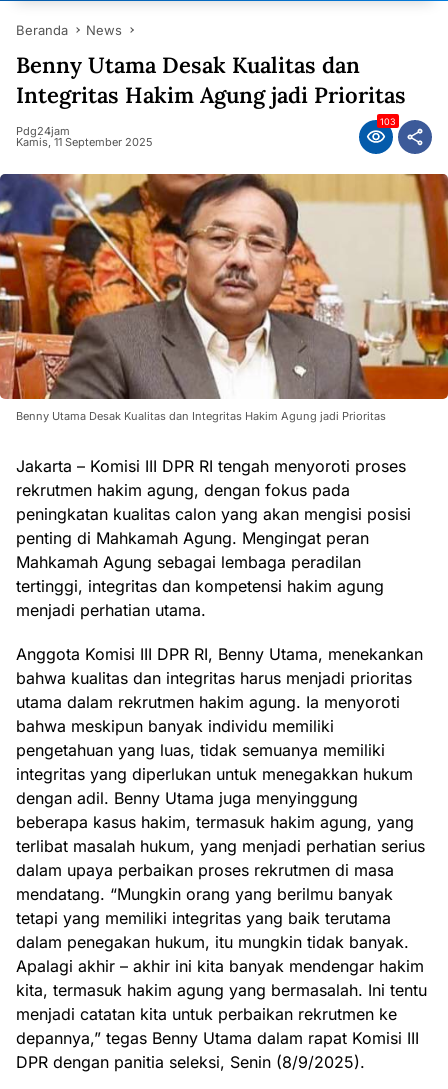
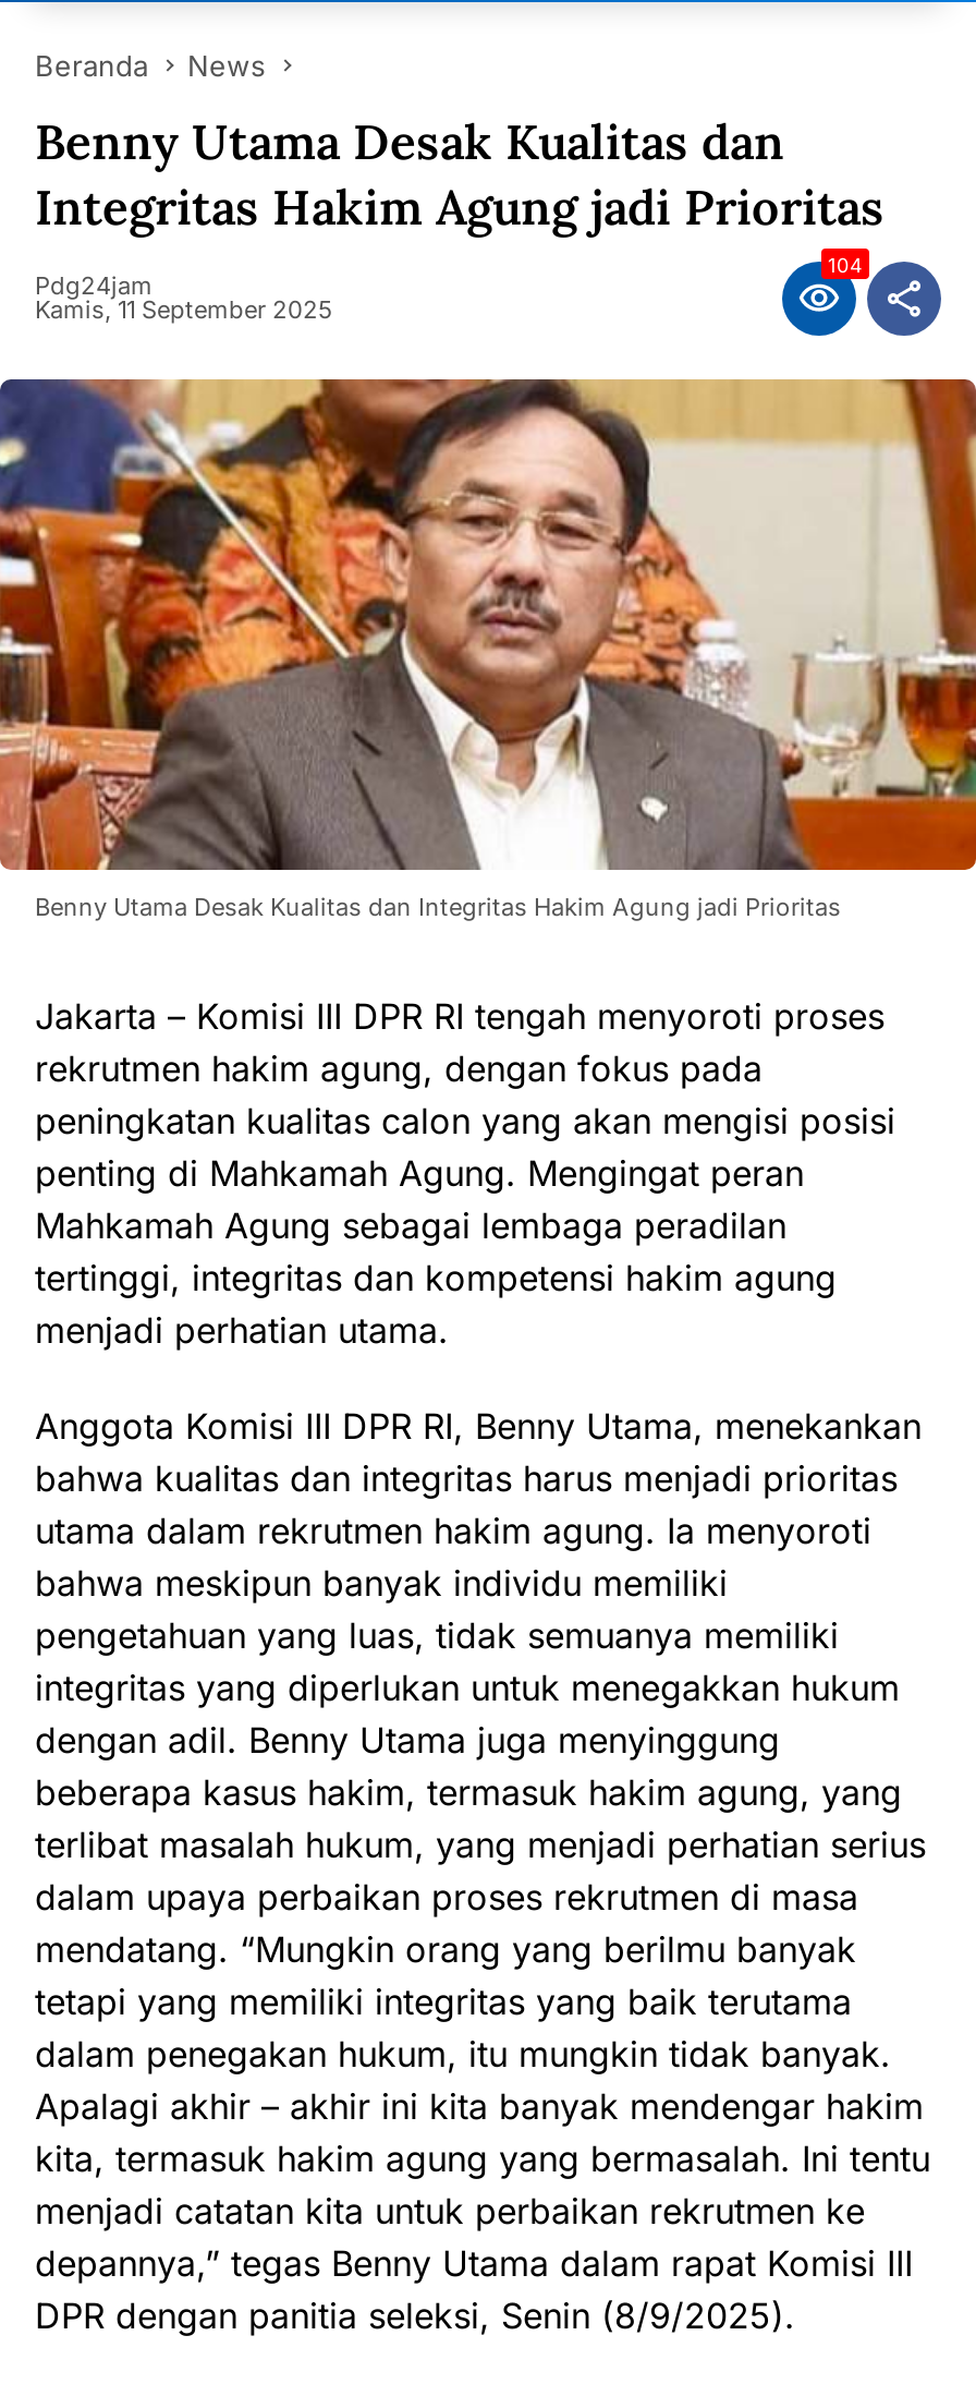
- 103
+ 104
